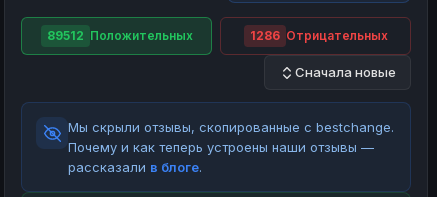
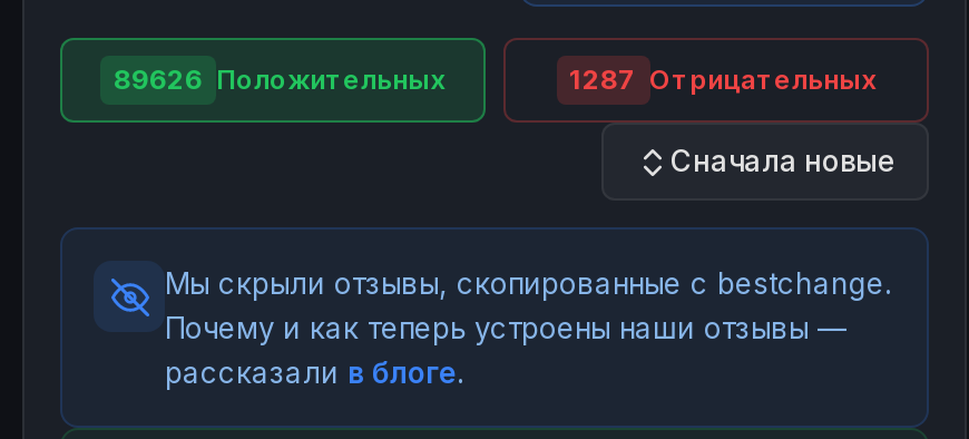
- 89512 Положительных
+ 89626 Положительных

- 1286 Отрицательных
+ 1287 Отрицательных
